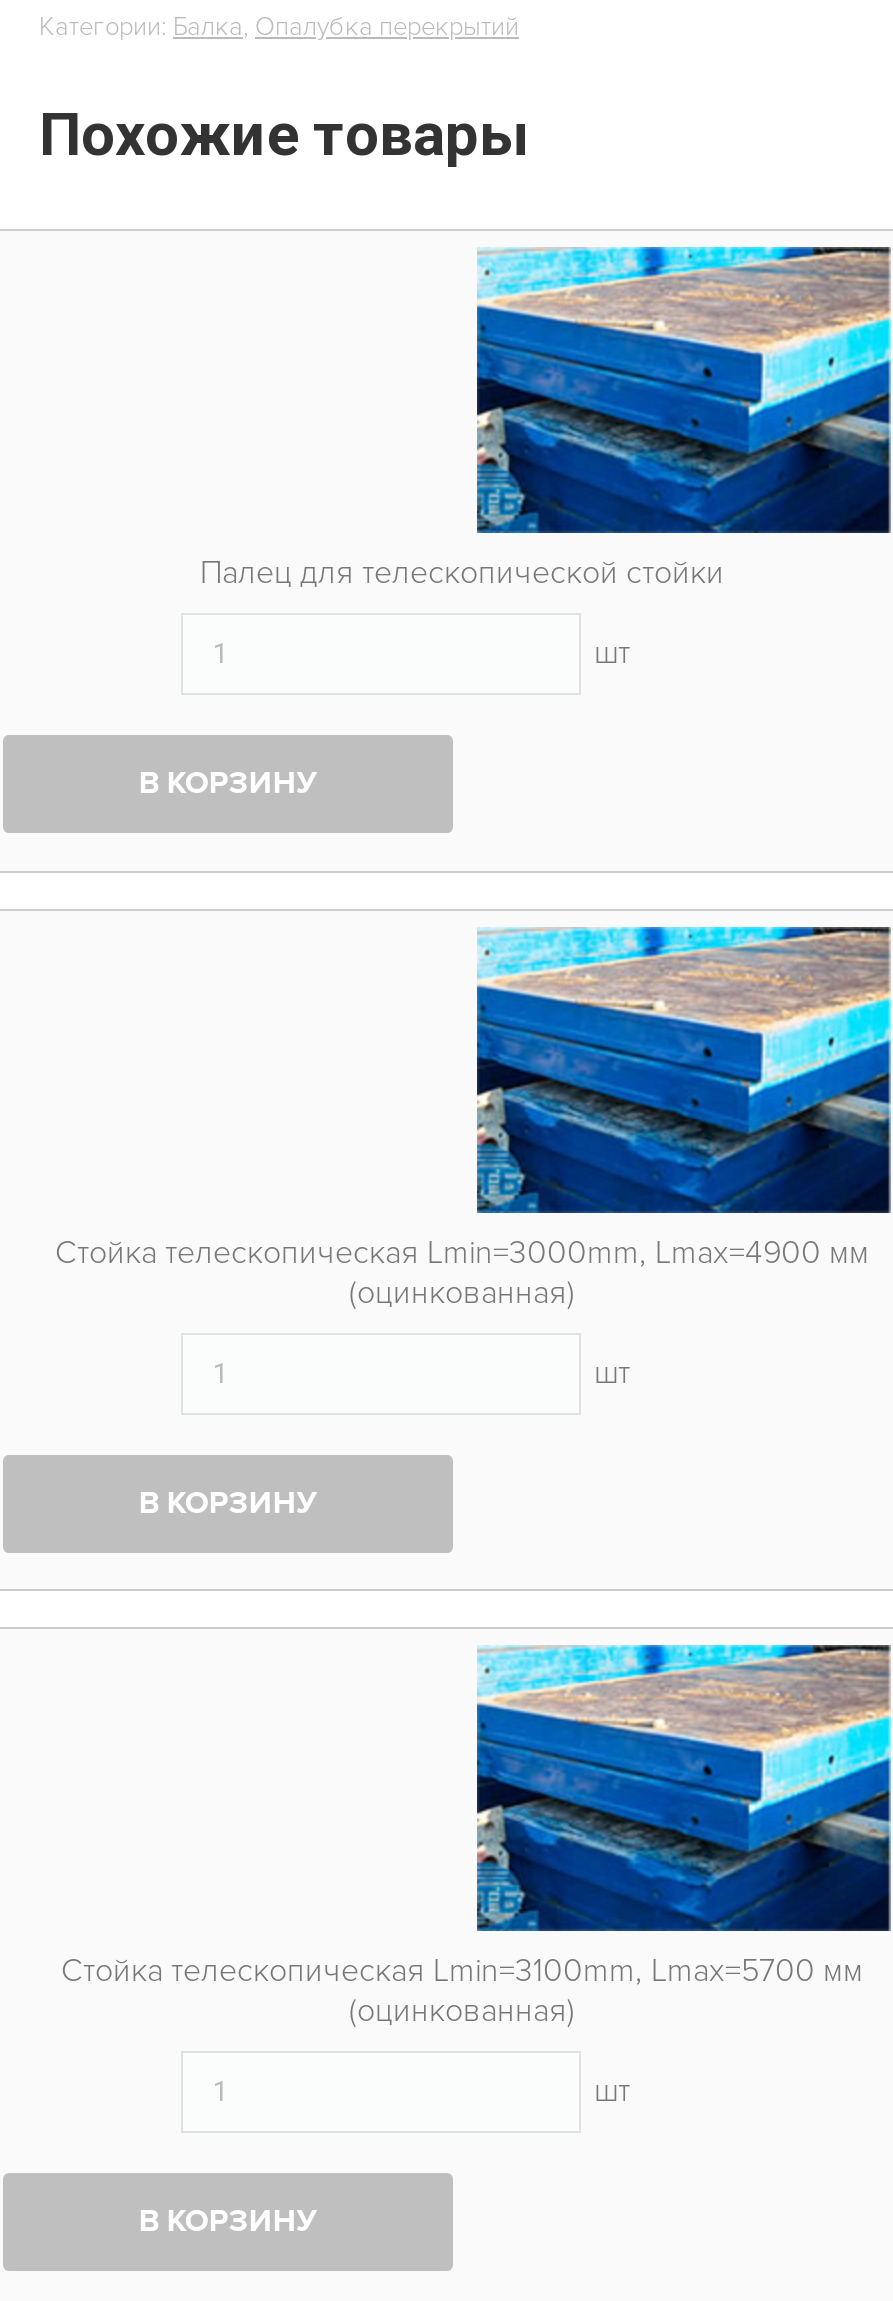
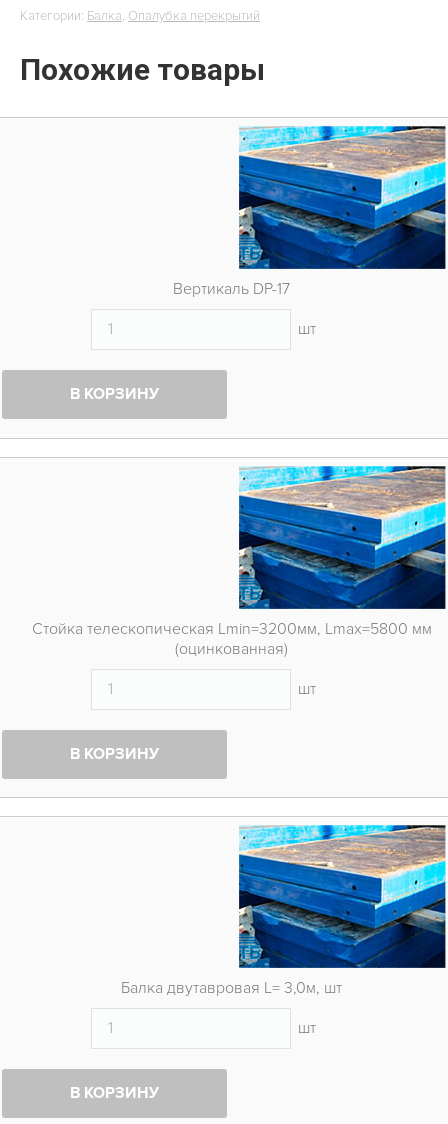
- Палец для телескопической стойки
+ Вертикаль DP-17

- Стойка телескопическая Lmin=3000mm, Lmax=4900 мм
+ Стойка телескопическая Lmin=3200мм, Lmax=5800 мм

- Стойка телескопическая Lmin=3100mm, Lmax=5700 мм
- (оцинкованная)
+ Балка двутавровая L= 3,0м, шт
